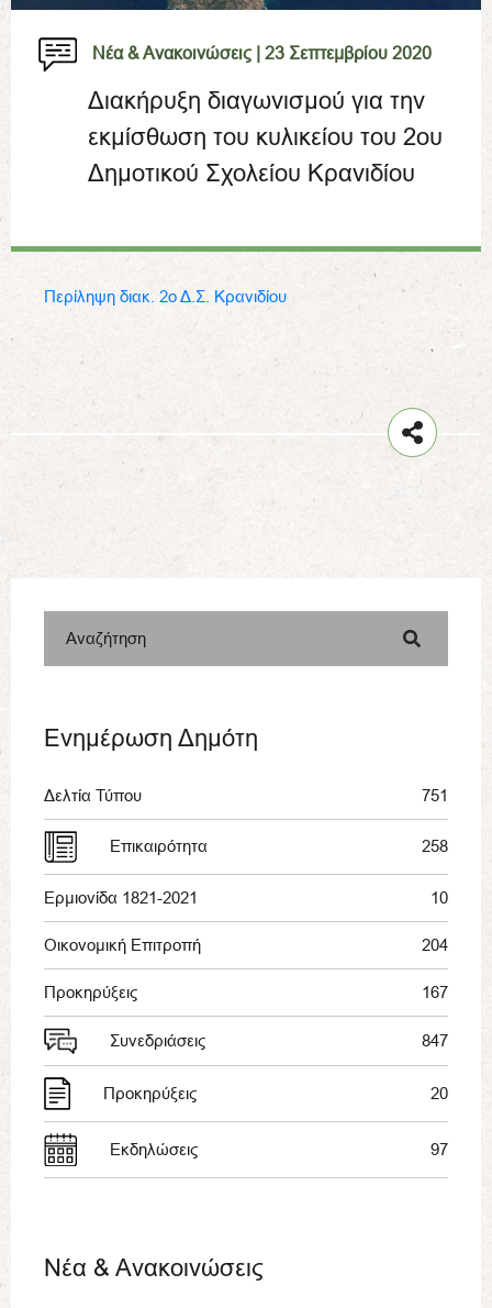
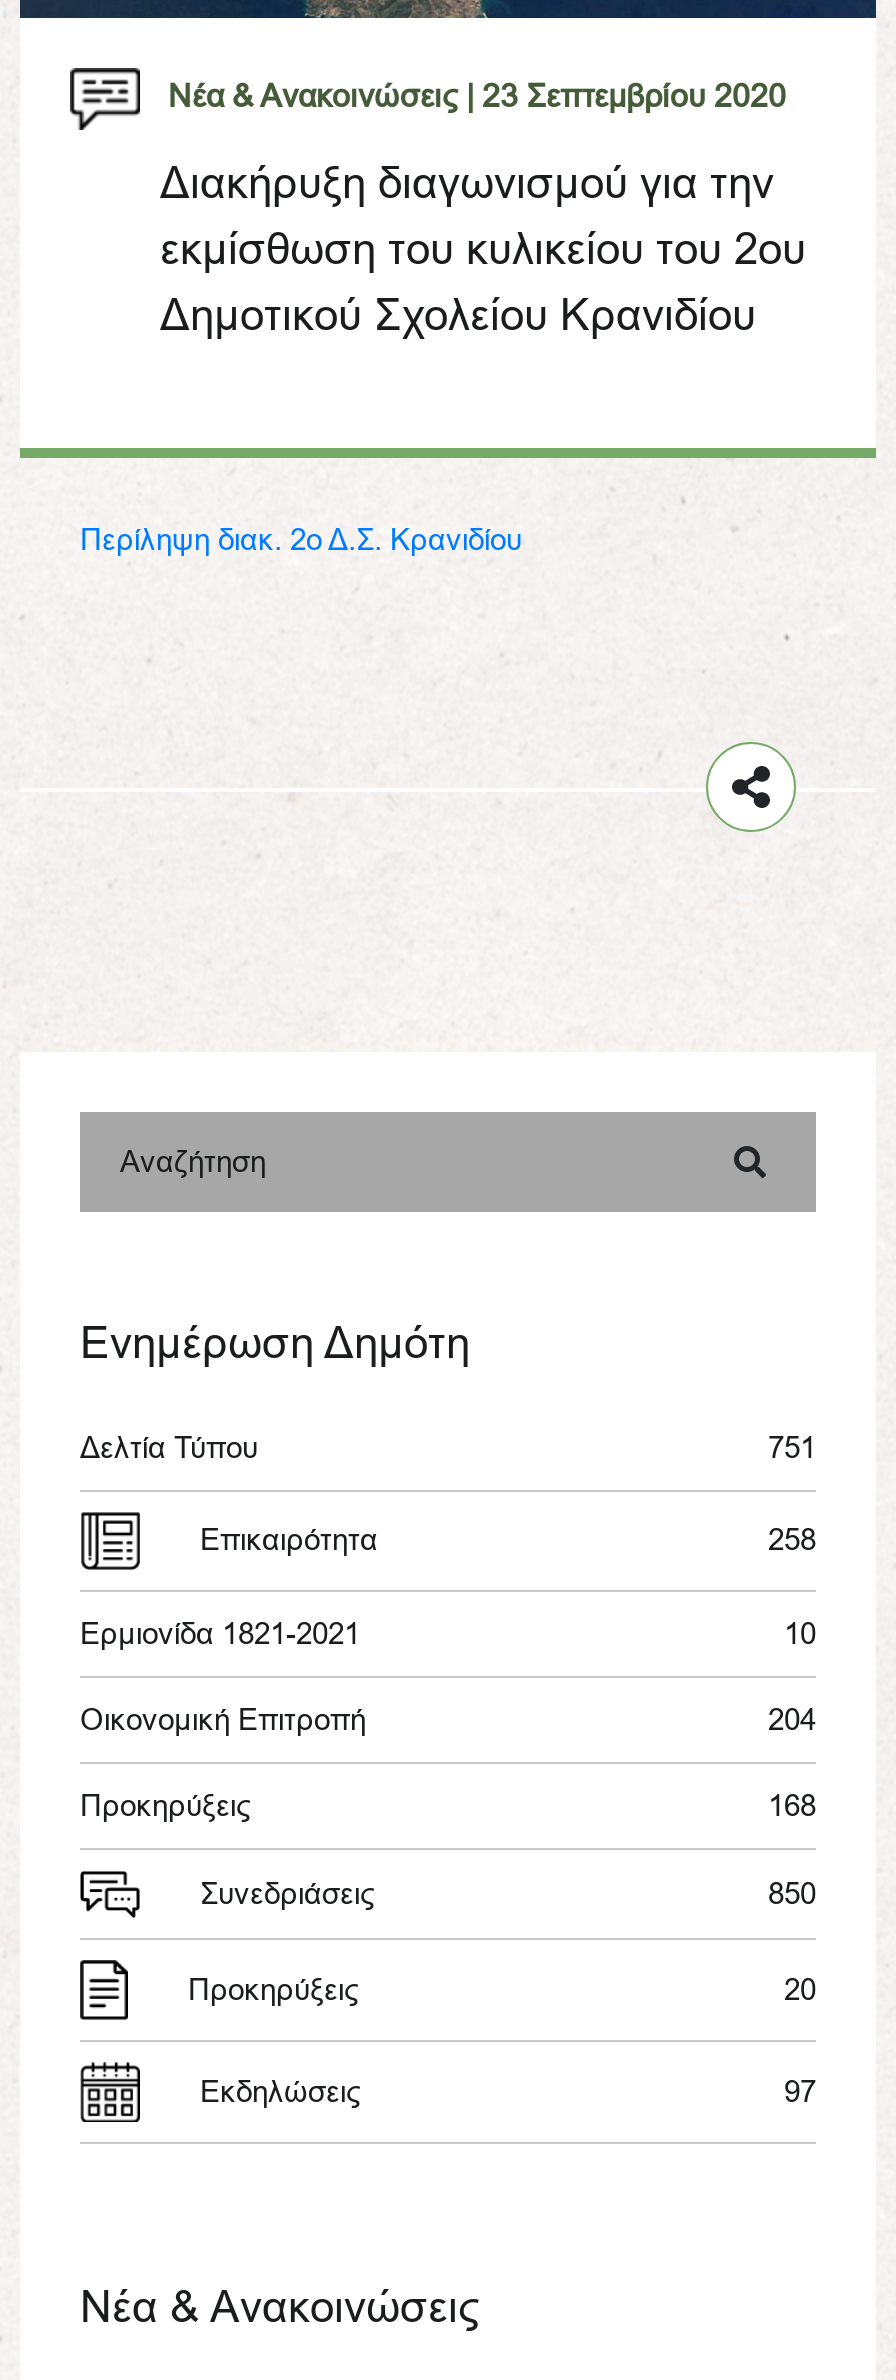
- 167
+ 168

- 847
+ 850
